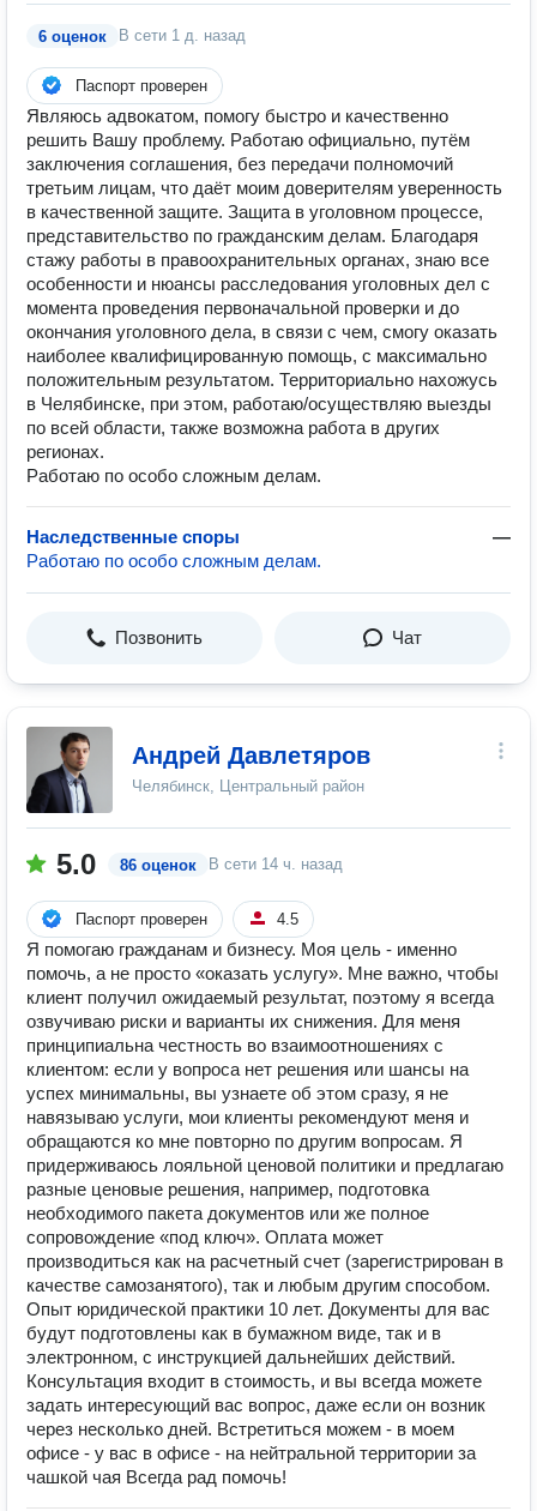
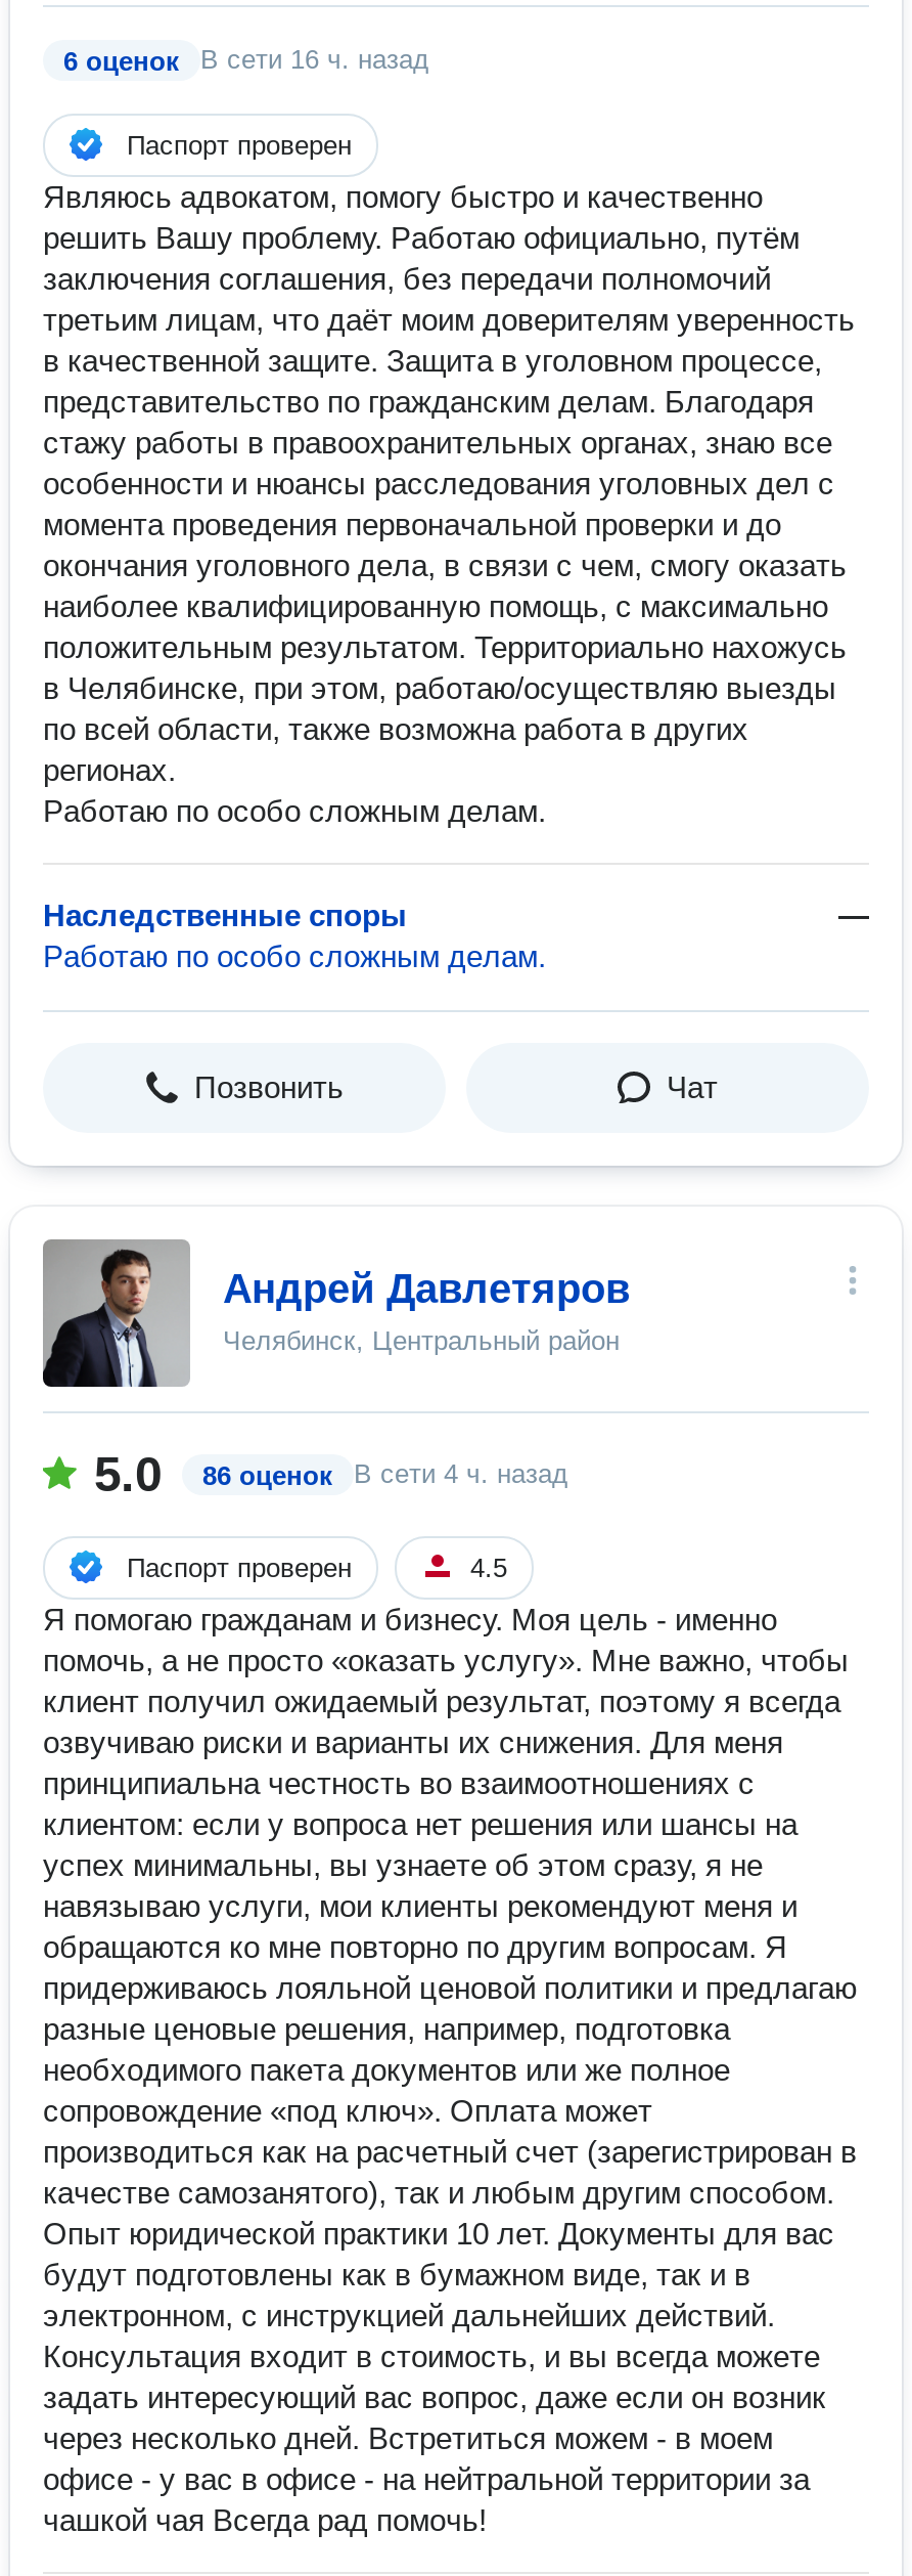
- 6 оценок В сети 1 д. назад
+ 6 оценок В сети 16 ч. назад

- 5.0 86 оценок В сети 14 ч. назад
+ 5.0 86 оценок В сети 4 ч. назад
